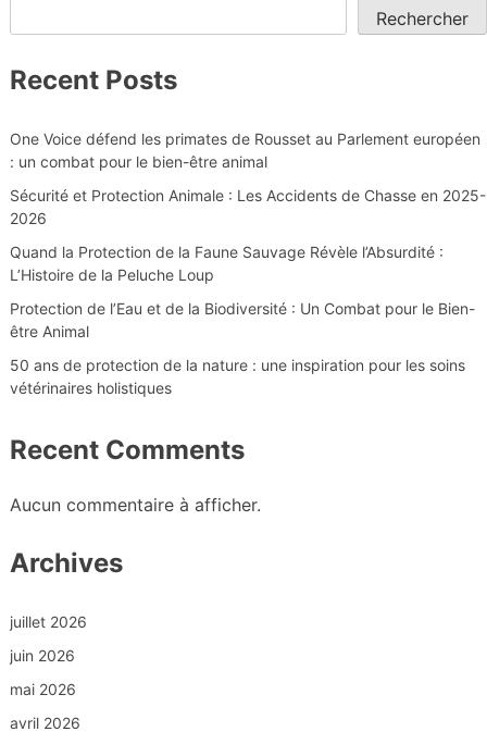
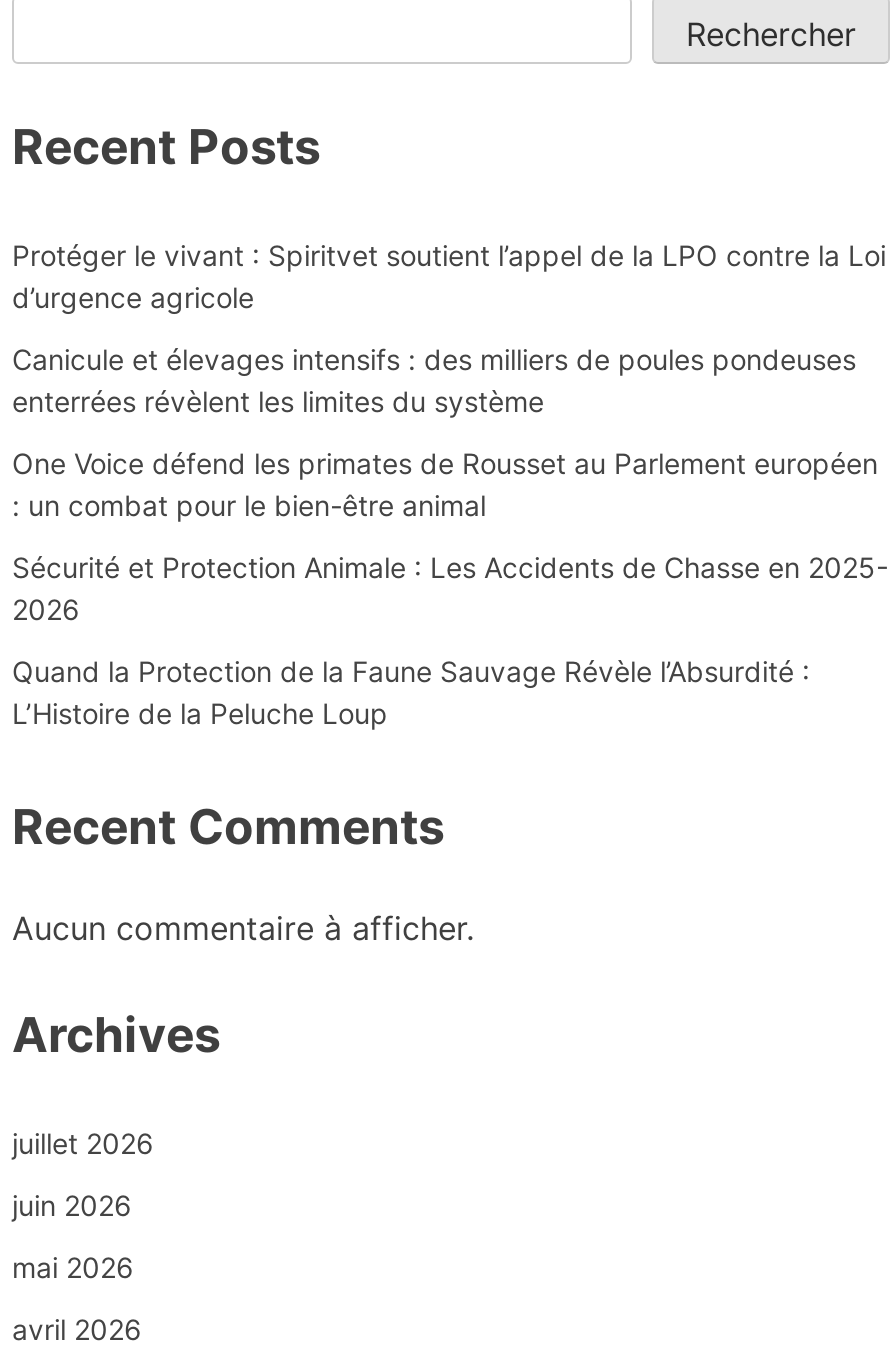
+ Protéger le vivant : Spiritvet soutient l’appel de la LPO contre la Loi
+ d’urgence agricole
+ Canicule et élevages intensifs : des milliers de poules pondeuses
+ enterrées révèlent les limites du système

moved down: One Voice défend les primates de Rousset au Parlement européen | : un combat pour le bien-être animal | Sécurité et Protection Animale : Les Accidents de Chasse en 2025- | 2026 | Quand la Protection de la Faune Sauvage Révèle l’Absurdité : | L’Histoire de la Peluche Loup

- Protection de l’Eau et de la Biodiversité : Un Combat pour le Bien-
- être Animal
- 50 ans de protection de la nature : une inspiration pour les soins
- vétérinaires holistiques
